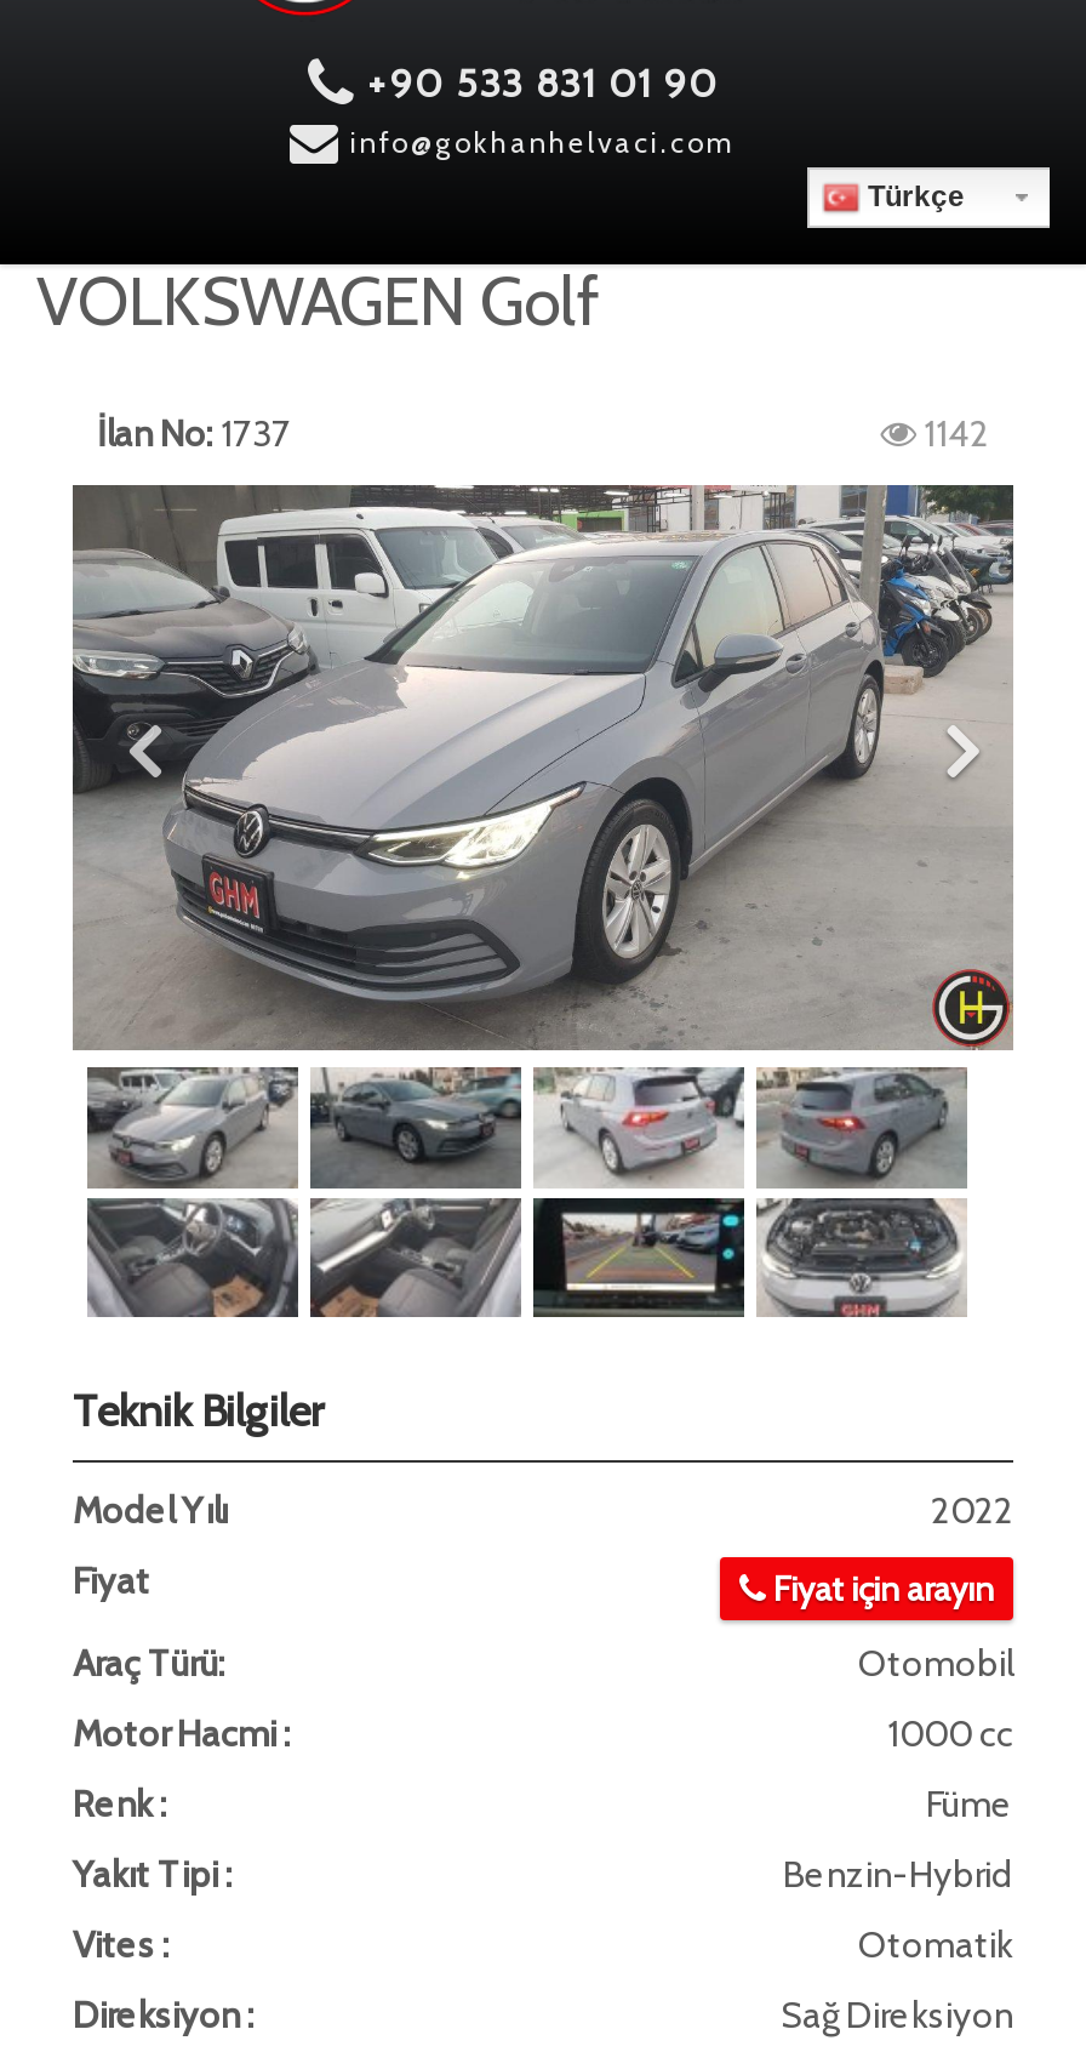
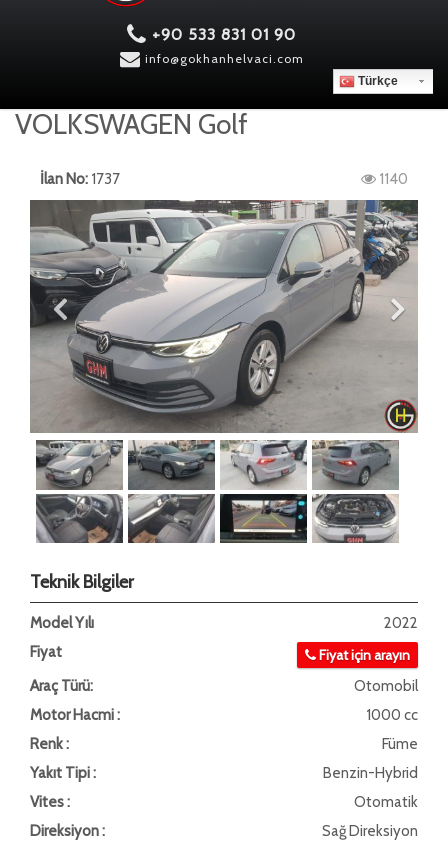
- 1142
+ 1140
